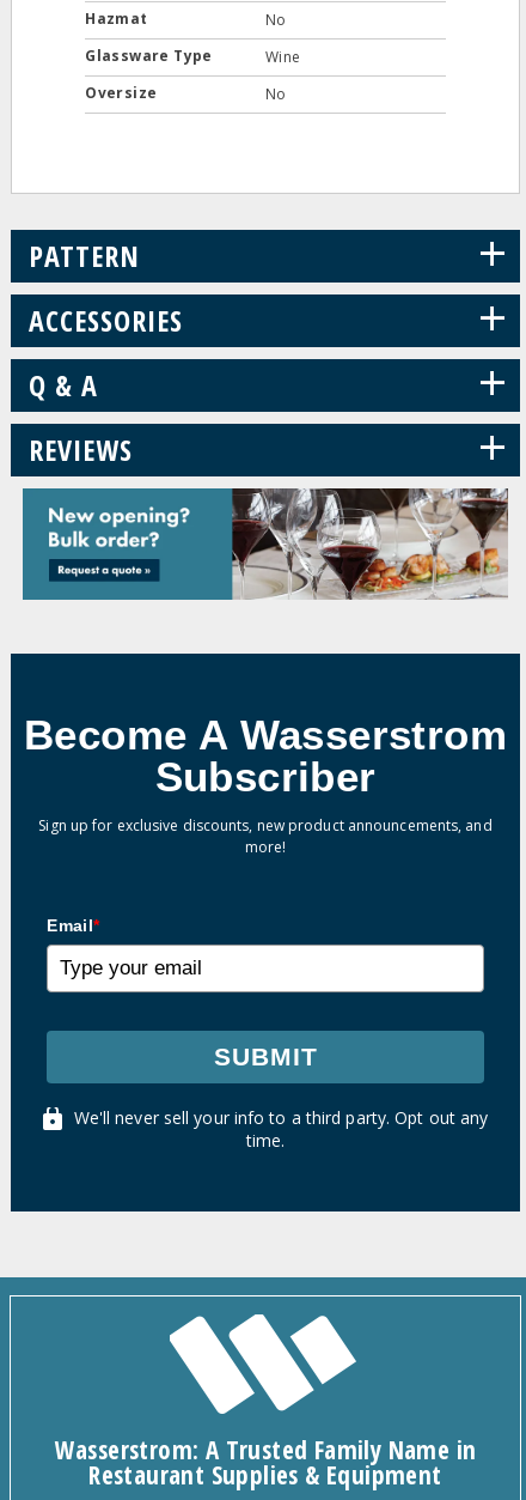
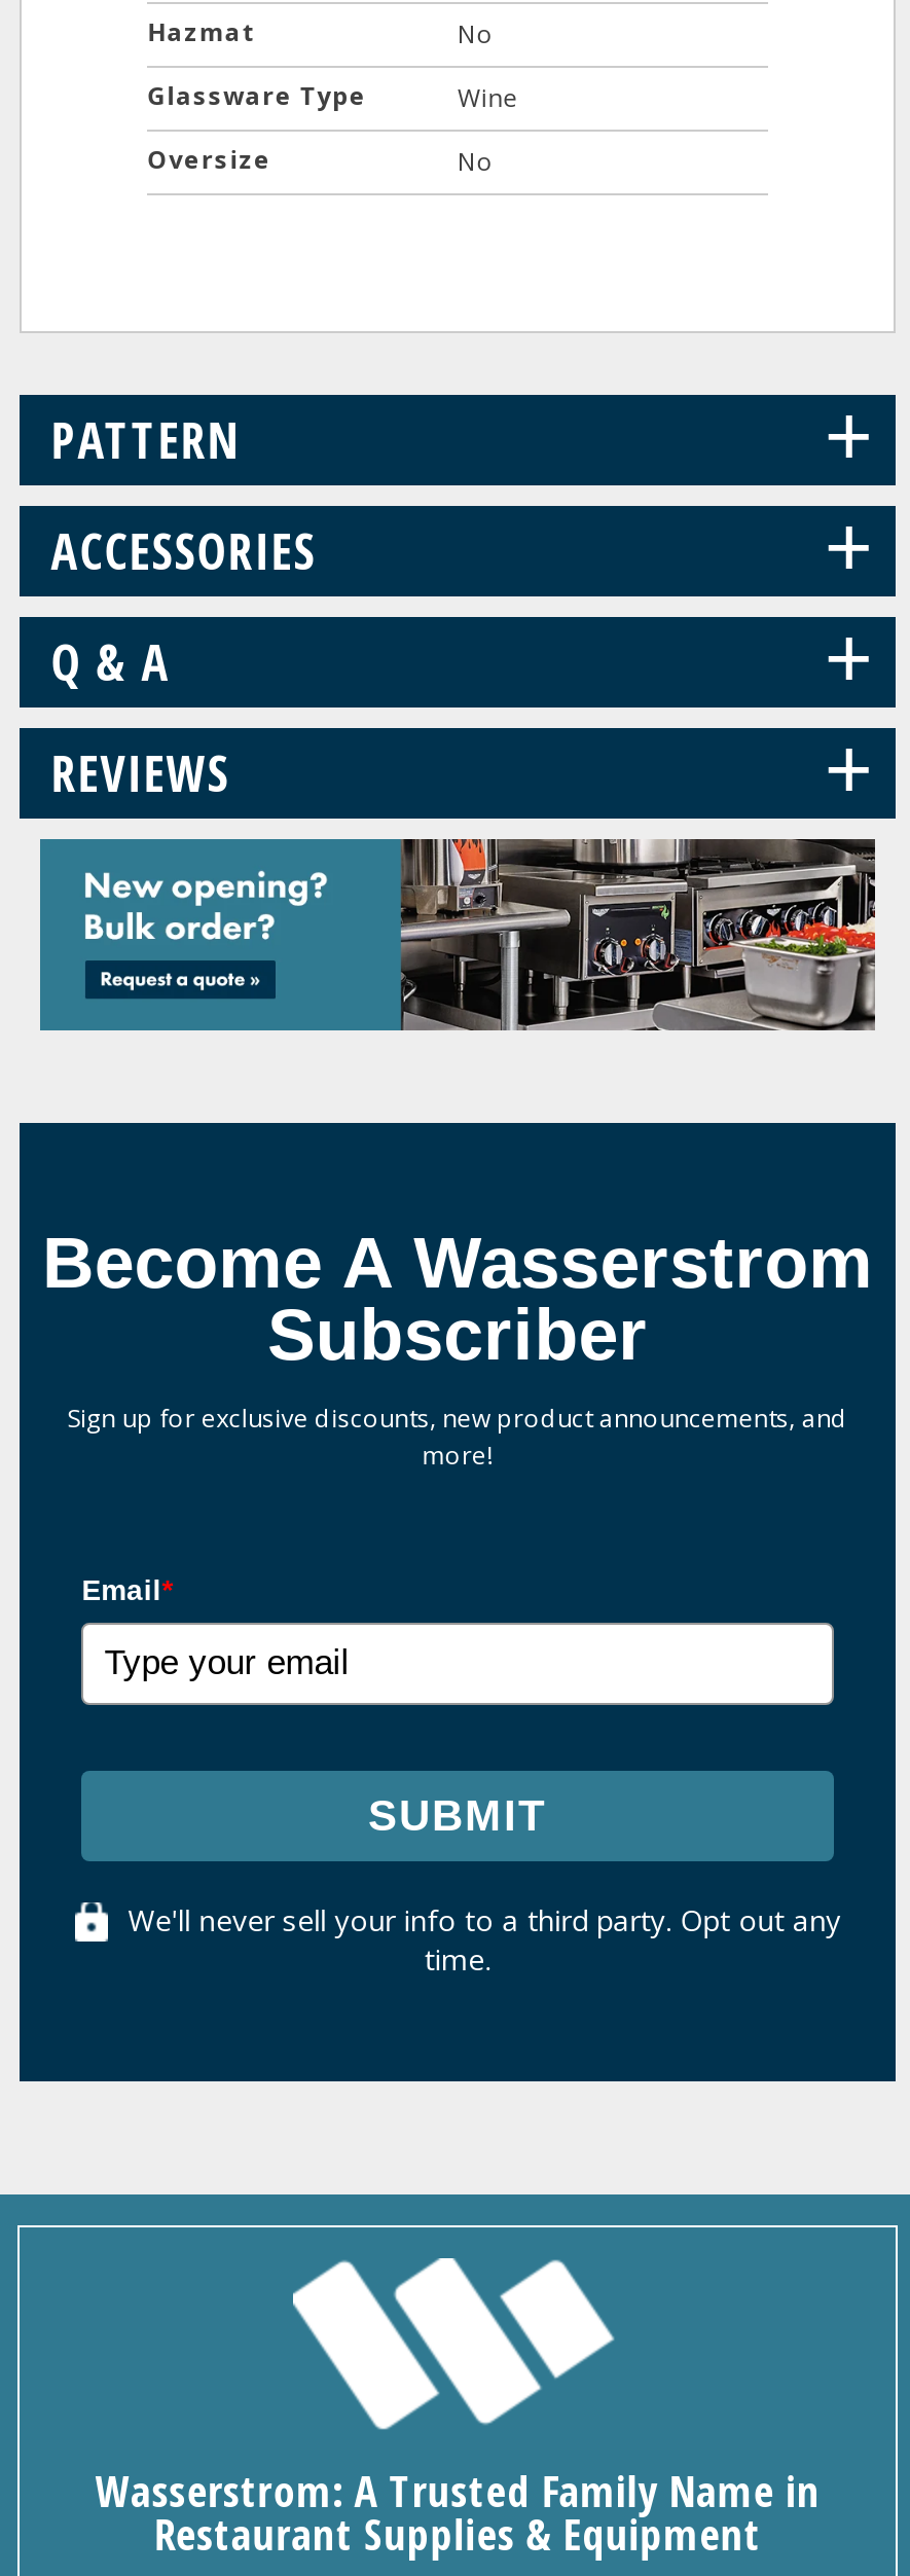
- [image]
+ [image]
